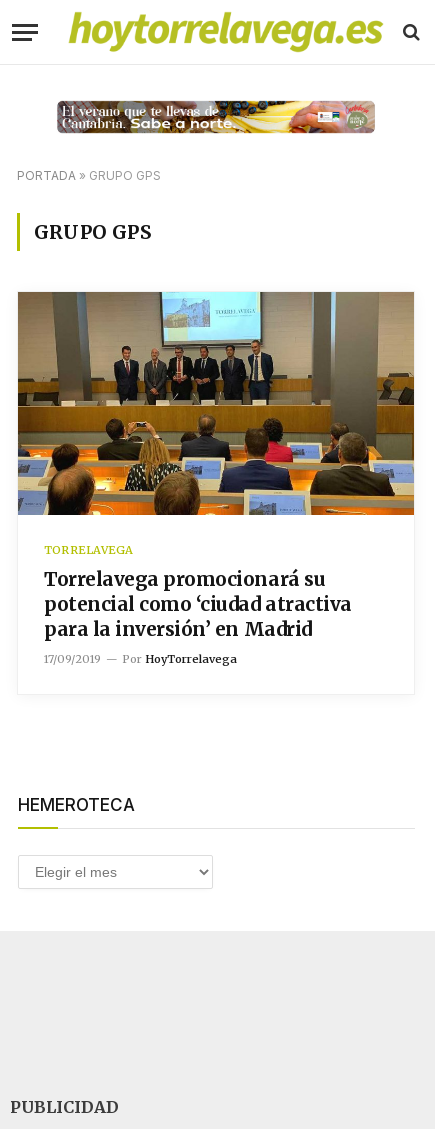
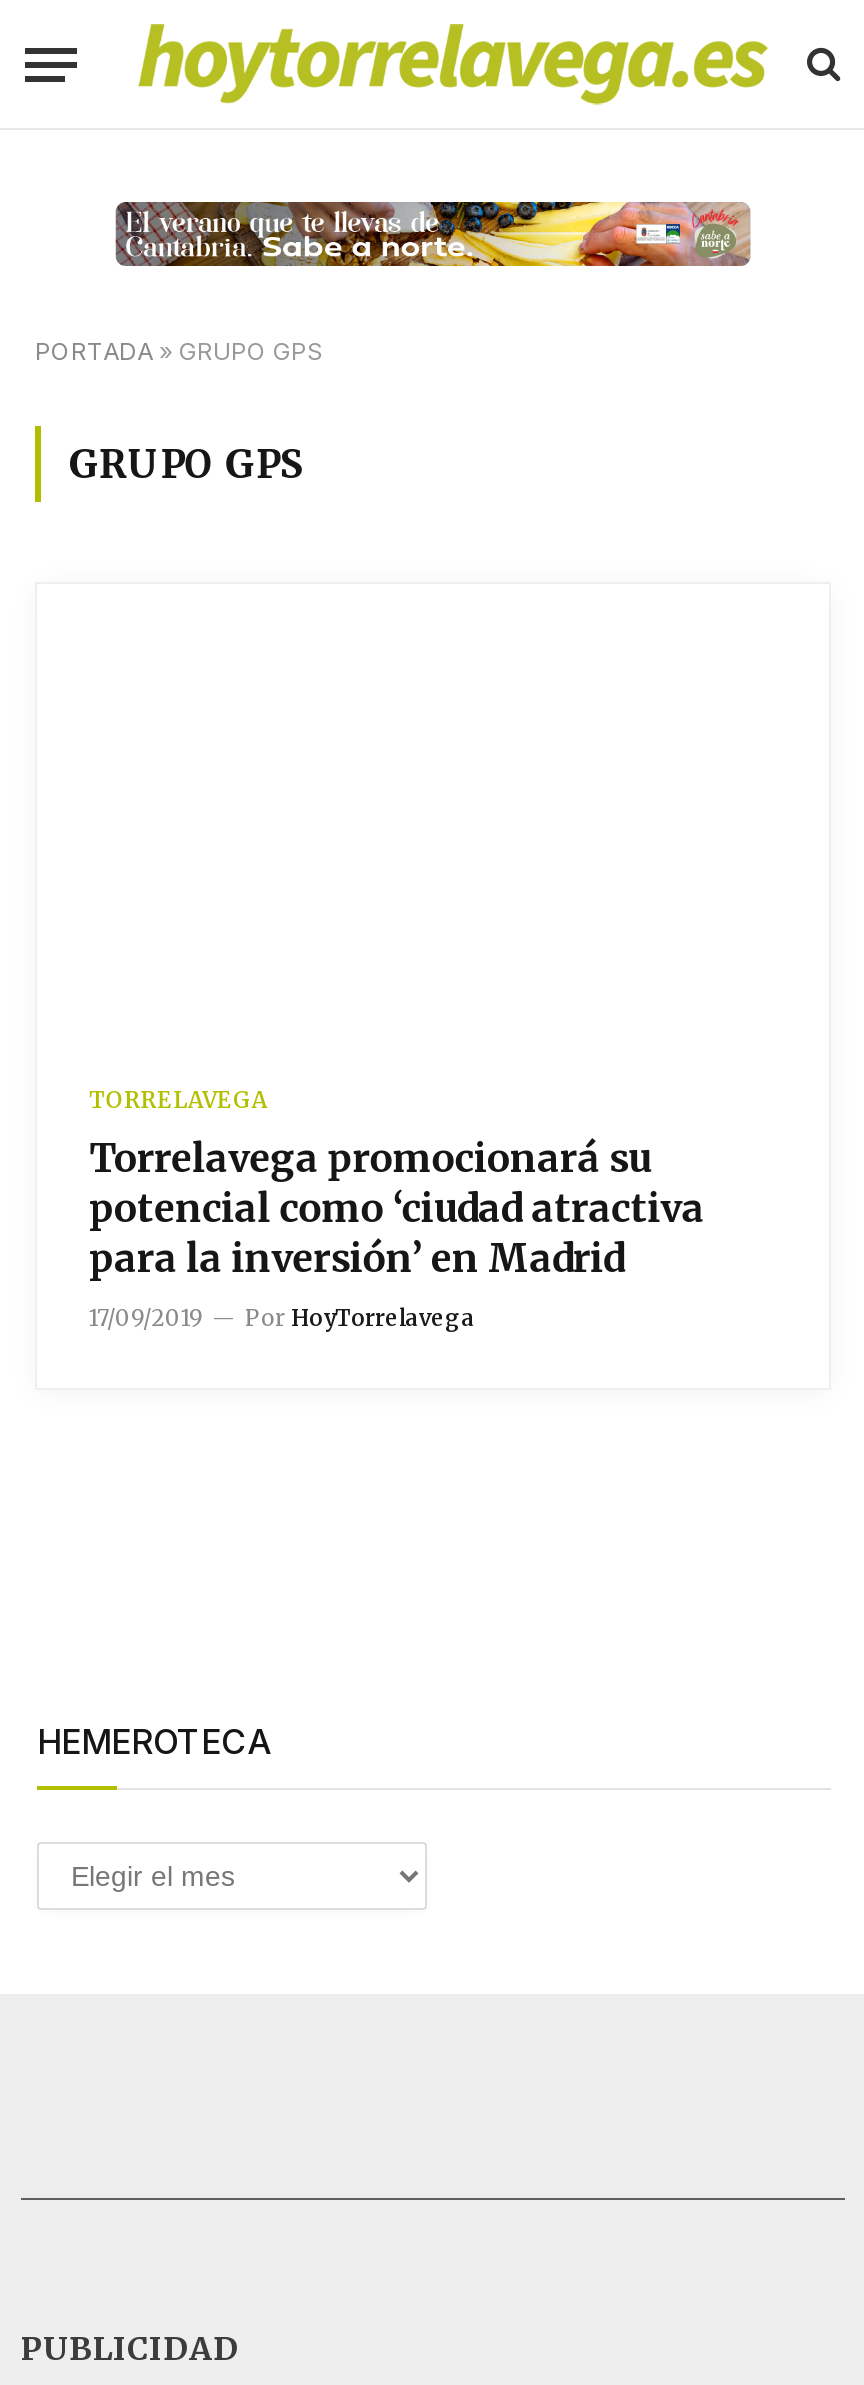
- [image]
